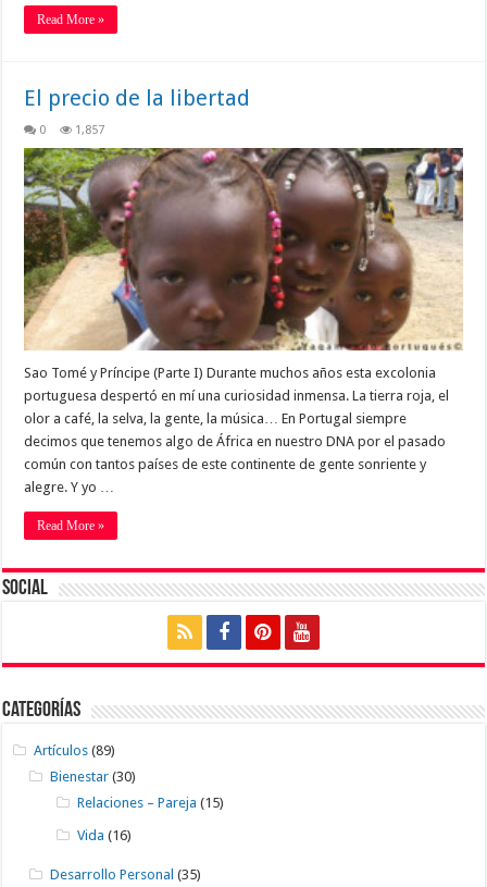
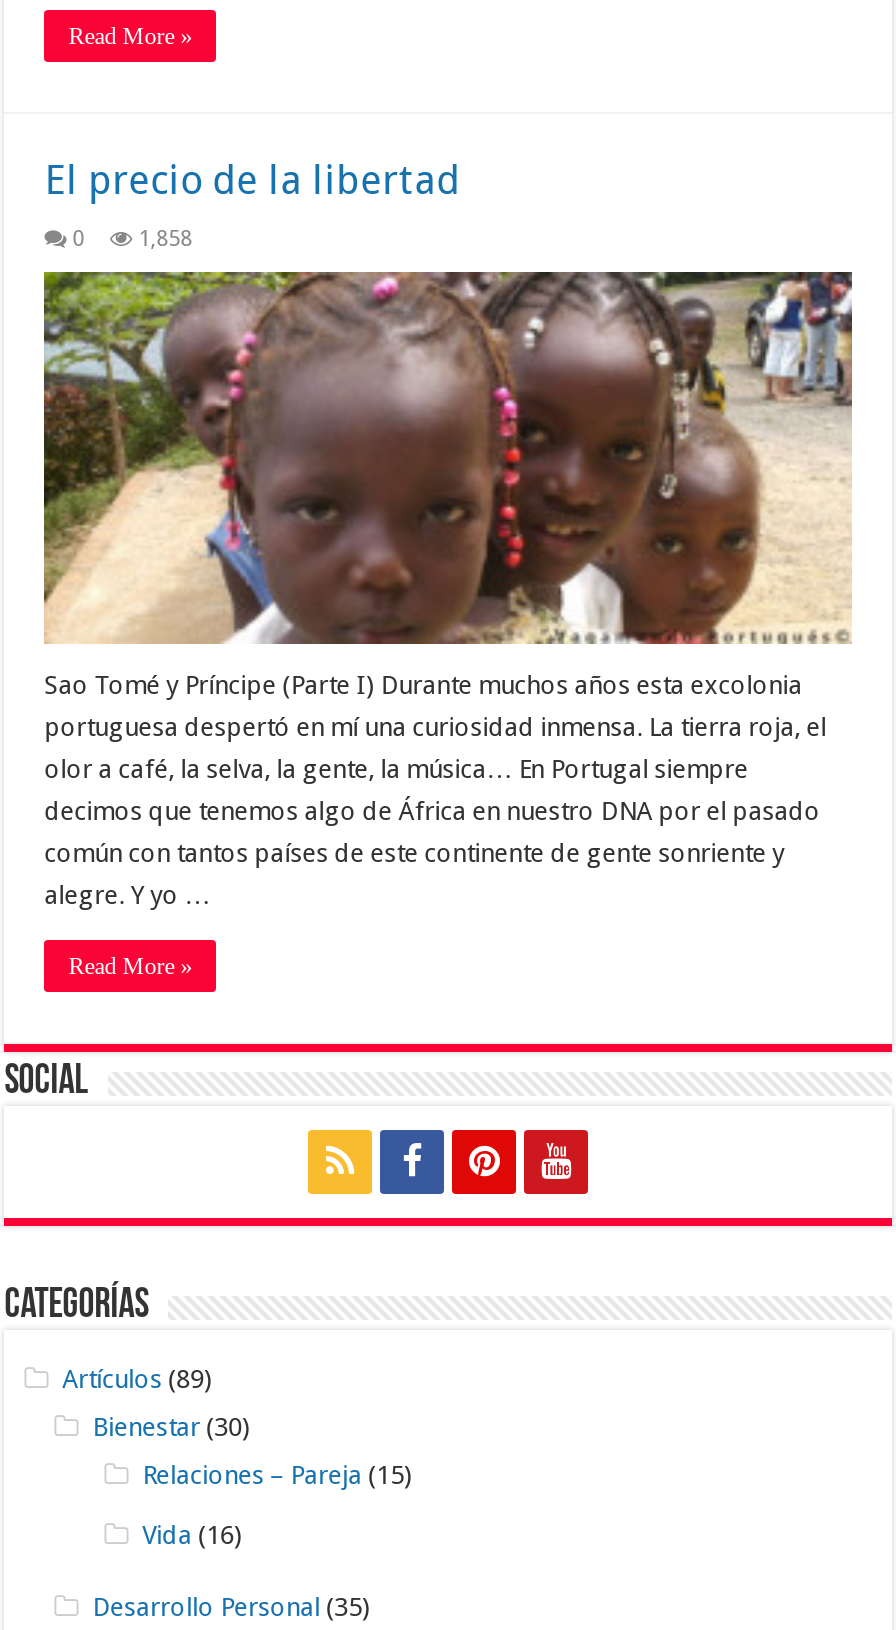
- 1,857
+ 1,858
